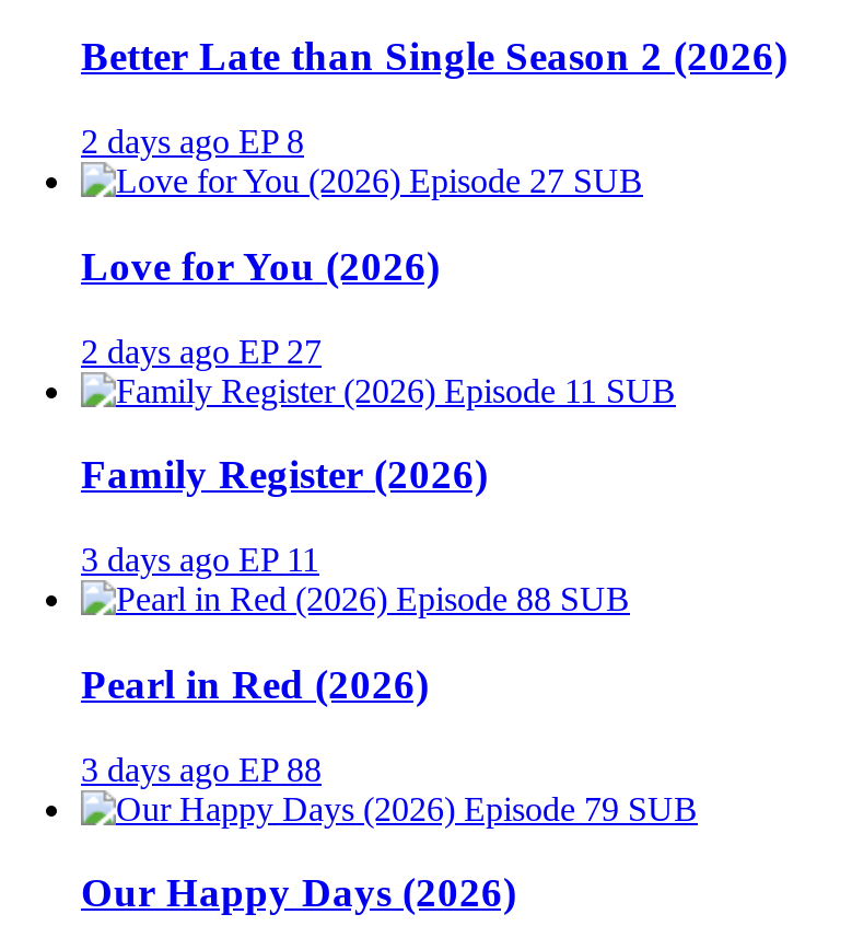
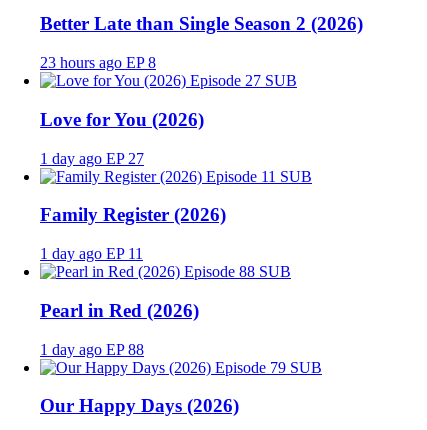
- 2 days ago EP 8
+ 23 hours ago EP 8

- 2 days ago EP 27
+ 1 day ago EP 27

- 3 days ago EP 11
+ 1 day ago EP 11

- 3 days ago EP 88
+ 1 day ago EP 88
